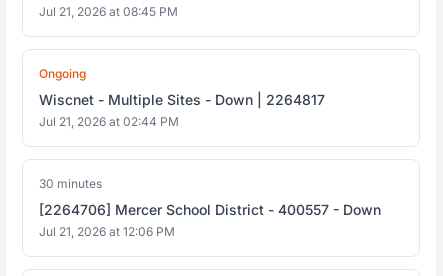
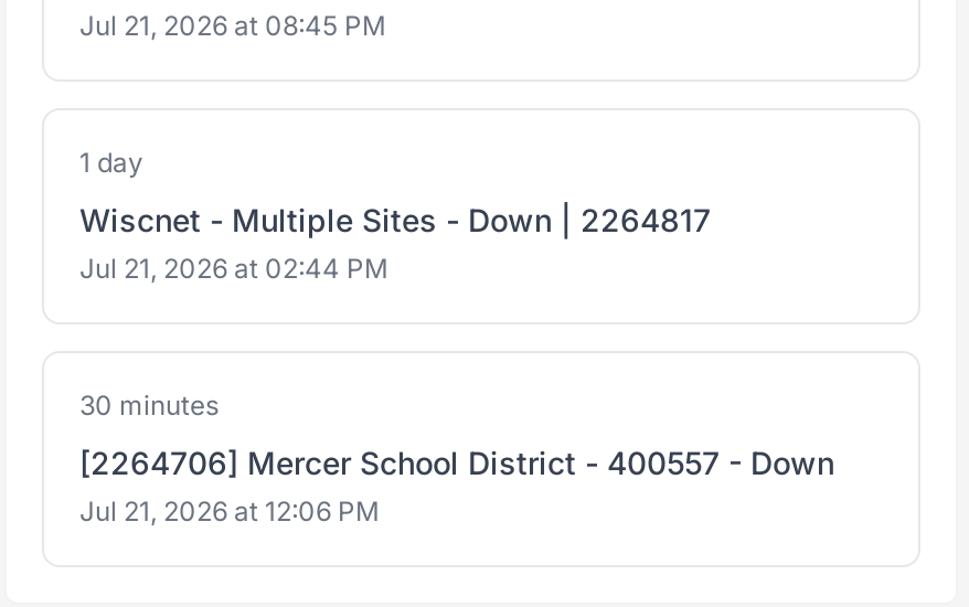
- Ongoing
+ 1 day
